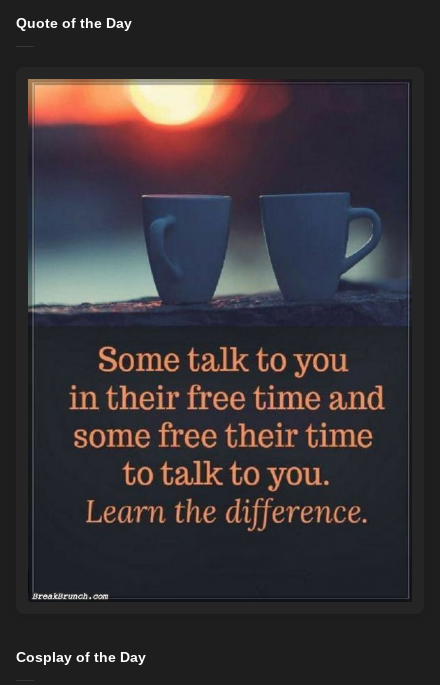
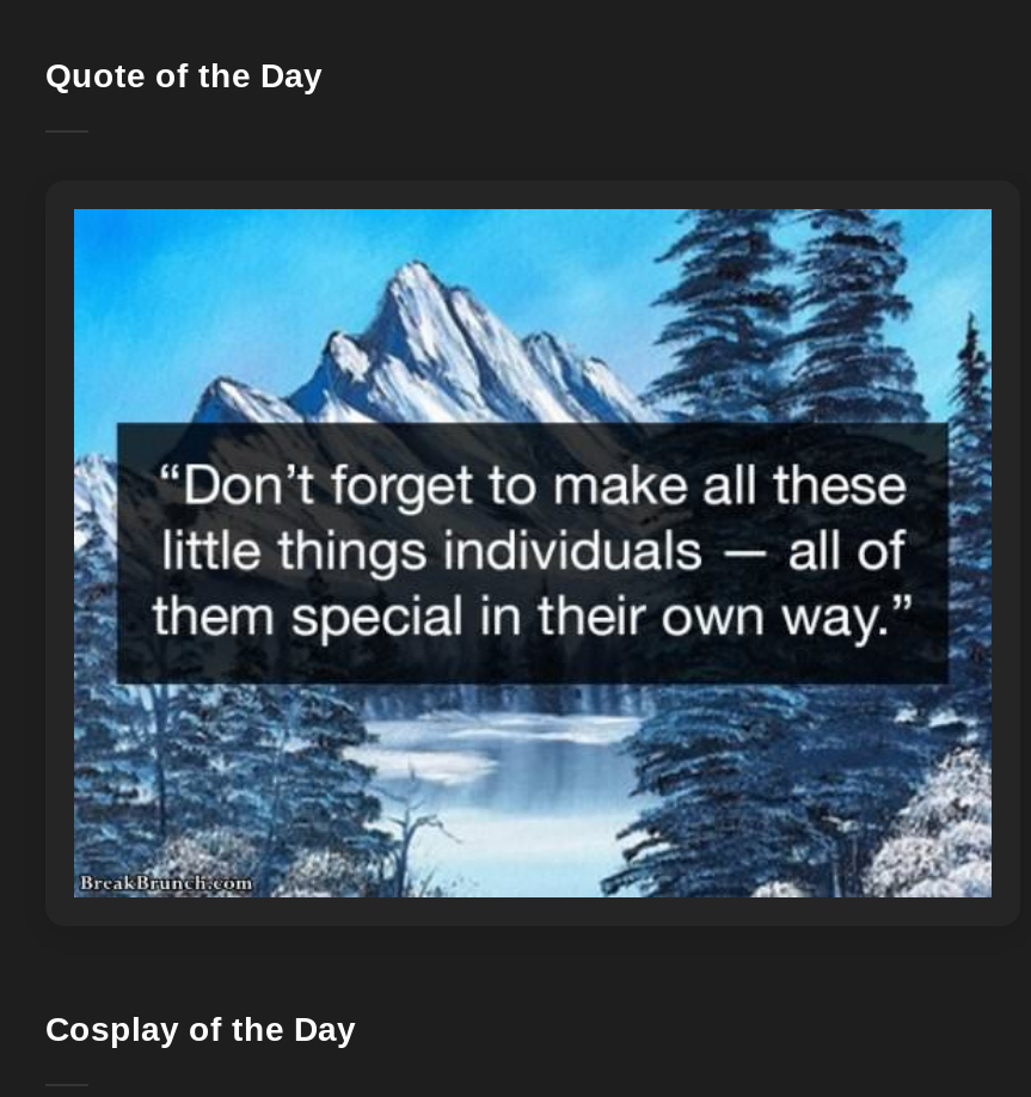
- [image]
+ [image]
